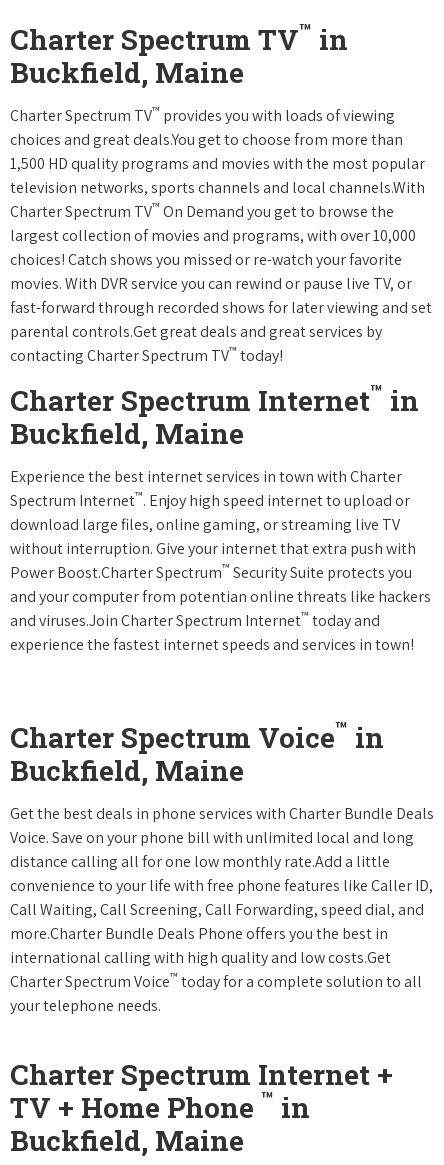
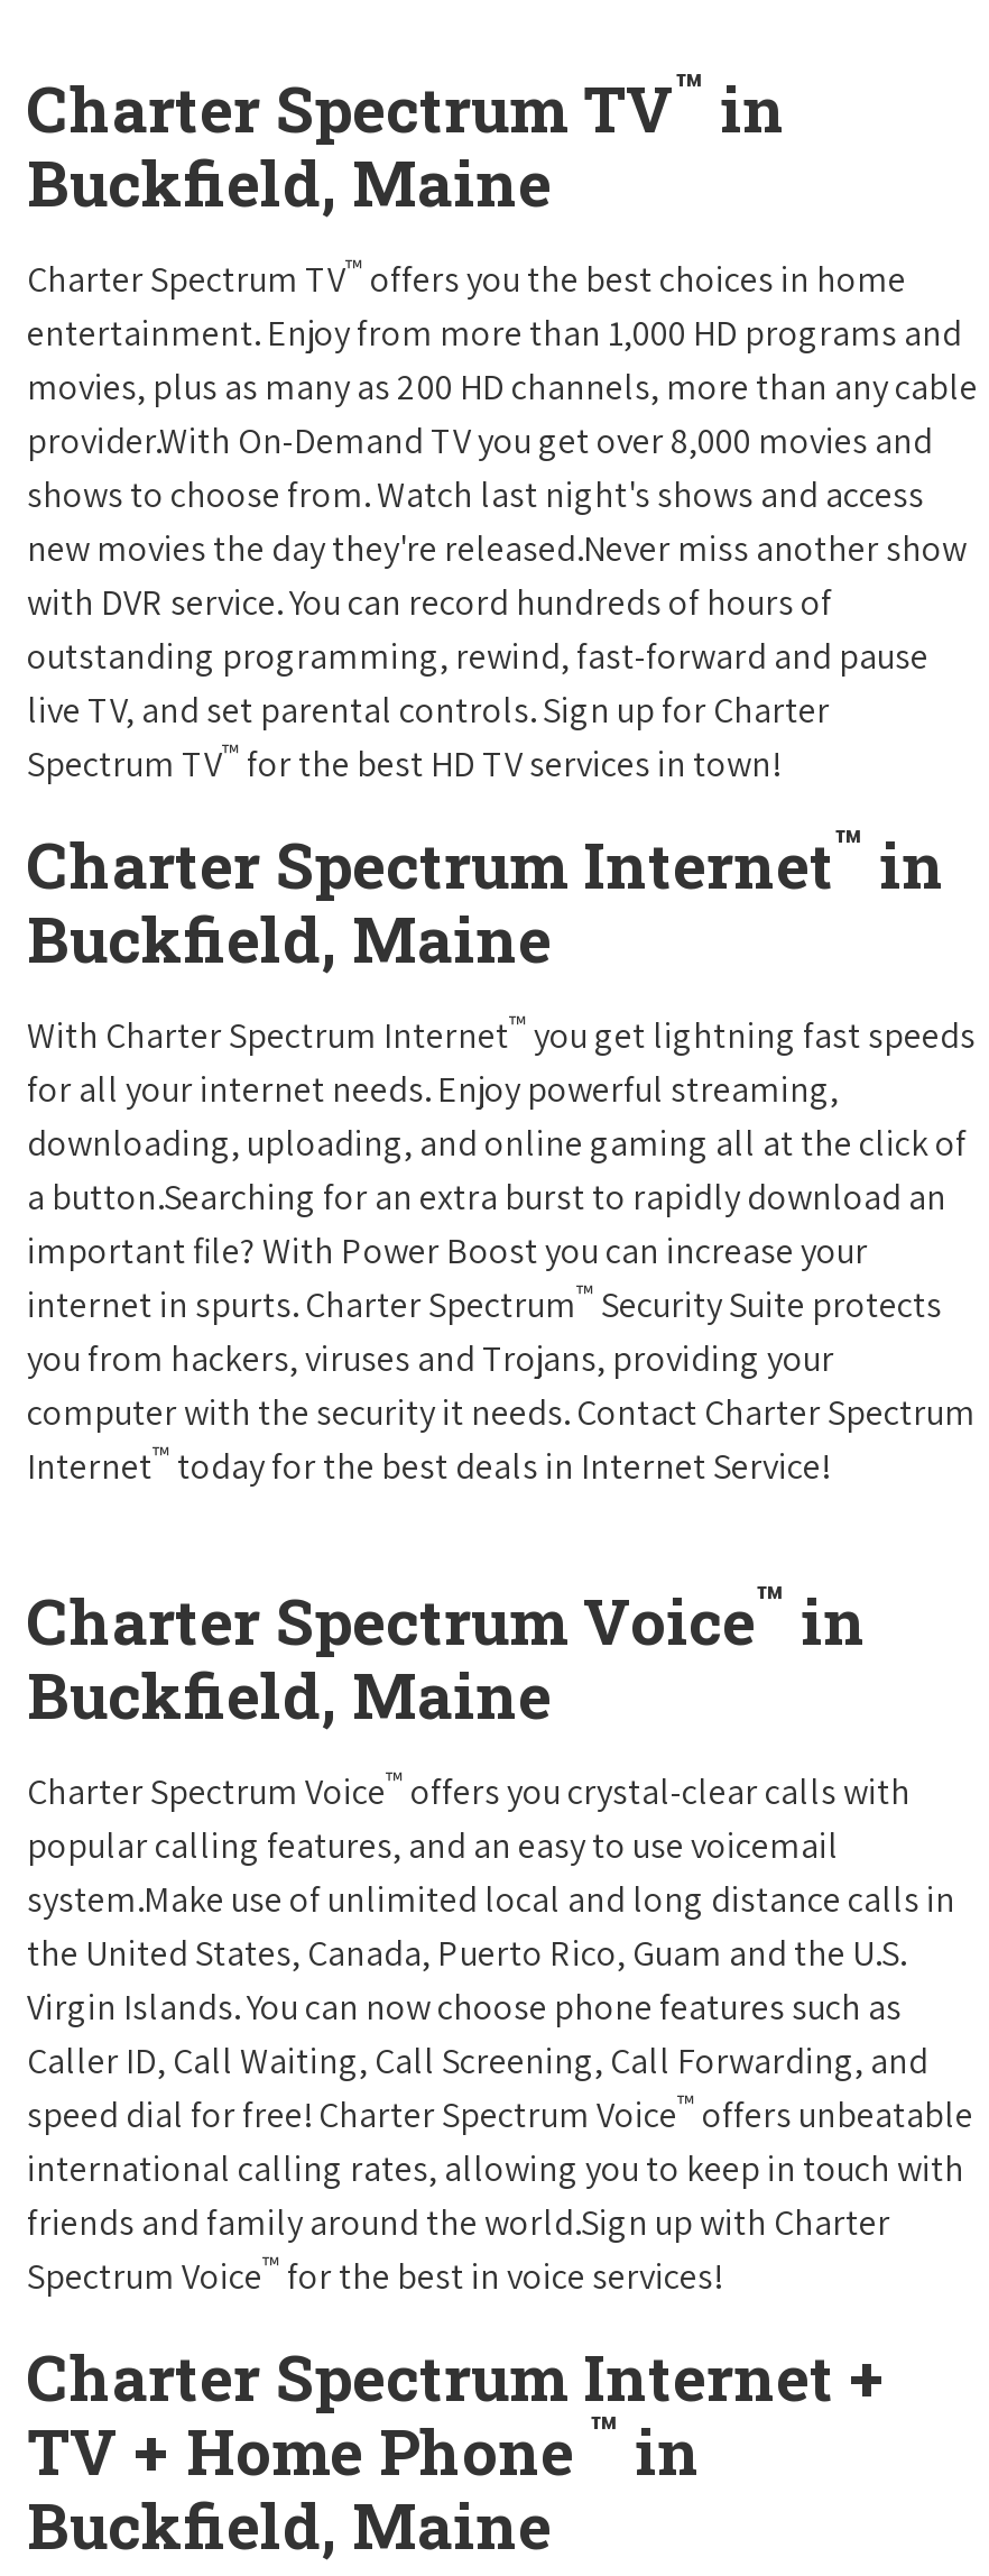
- Charter Spectrum TV™ provides you with loads of viewing
- choices and great deals.You get to choose from more than
- 1,500 HD quality programs and movies with the most popular
- television networks, sports channels and local channels.With
- Charter Spectrum TV™ On Demand you get to browse the
- largest collection of movies and programs, with over 10,000
- choices! Catch shows you missed or re-watch your favorite
- movies. With DVR service you can rewind or pause live TV, or
- fast-forward through recorded shows for later viewing and set
- parental controls.Get great deals and great services by
- contacting Charter Spectrum TV™ today!
+ Charter Spectrum TV™ offers you the best choices in home
+ entertainment. Enjoy from more than 1,000 HD programs and
+ movies, plus as many as 200 HD channels, more than any cable
+ provider.With On-Demand TV you get over 8,000 movies and
+ shows to choose from. Watch last night's shows and access
+ new movies the day they're released.Never miss another show
+ with DVR service. You can record hundreds of hours of
+ outstanding programming, rewind, fast-forward and pause
+ live TV, and set parental controls. Sign up for Charter
+ Spectrum TV™ for the best HD TV services in town!

- Experience the best internet services in town with Charter
- Spectrum Internet™. Enjoy high speed internet to upload or
- download large files, online gaming, or streaming live TV
- without interruption. Give your internet that extra push with
- Power Boost.Charter Spectrum™ Security Suite protects you
- and your computer from potentian online threats like hackers
- and viruses.Join Charter Spectrum Internet™ today and
- experience the fastest internet speeds and services in town!
+ With Charter Spectrum Internet™ you get lightning fast speeds
+ for all your internet needs. Enjoy powerful streaming,
+ downloading, uploading, and online gaming all at the click of
+ a button.Searching for an extra burst to rapidly download an
+ important file? With Power Boost you can increase your
+ internet in spurts. Charter Spectrum™ Security Suite protects
+ you from hackers, viruses and Trojans, providing your
+ computer with the security it needs. Contact Charter Spectrum
+ Internet™ today for the best deals in Internet Service!

- Get the best deals in phone services with Charter Bundle Deals
- Voice. Save on your phone bill with unlimited local and long
- distance calling all for one low monthly rate.Add a little
- convenience to your life with free phone features like Caller ID,
- Call Waiting, Call Screening, Call Forwarding, speed dial, and
- more.Charter Bundle Deals Phone offers you the best in
- international calling with high quality and low costs.Get
- Charter Spectrum Voice™ today for a complete solution to all
- your telephone needs.
+ Charter Spectrum Voice™ offers you crystal-clear calls with
+ popular calling features, and an easy to use voicemail
+ system.Make use of unlimited local and long distance calls in
+ the United States, Canada, Puerto Rico, Guam and the U.S.
+ Virgin Islands. You can now choose phone features such as
+ Caller ID, Call Waiting, Call Screening, Call Forwarding, and
+ speed dial for free! Charter Spectrum Voice™ offers unbeatable
+ international calling rates, allowing you to keep in touch with
+ friends and family around the world.Sign up with Charter
+ Spectrum Voice™ for the best in voice services!
